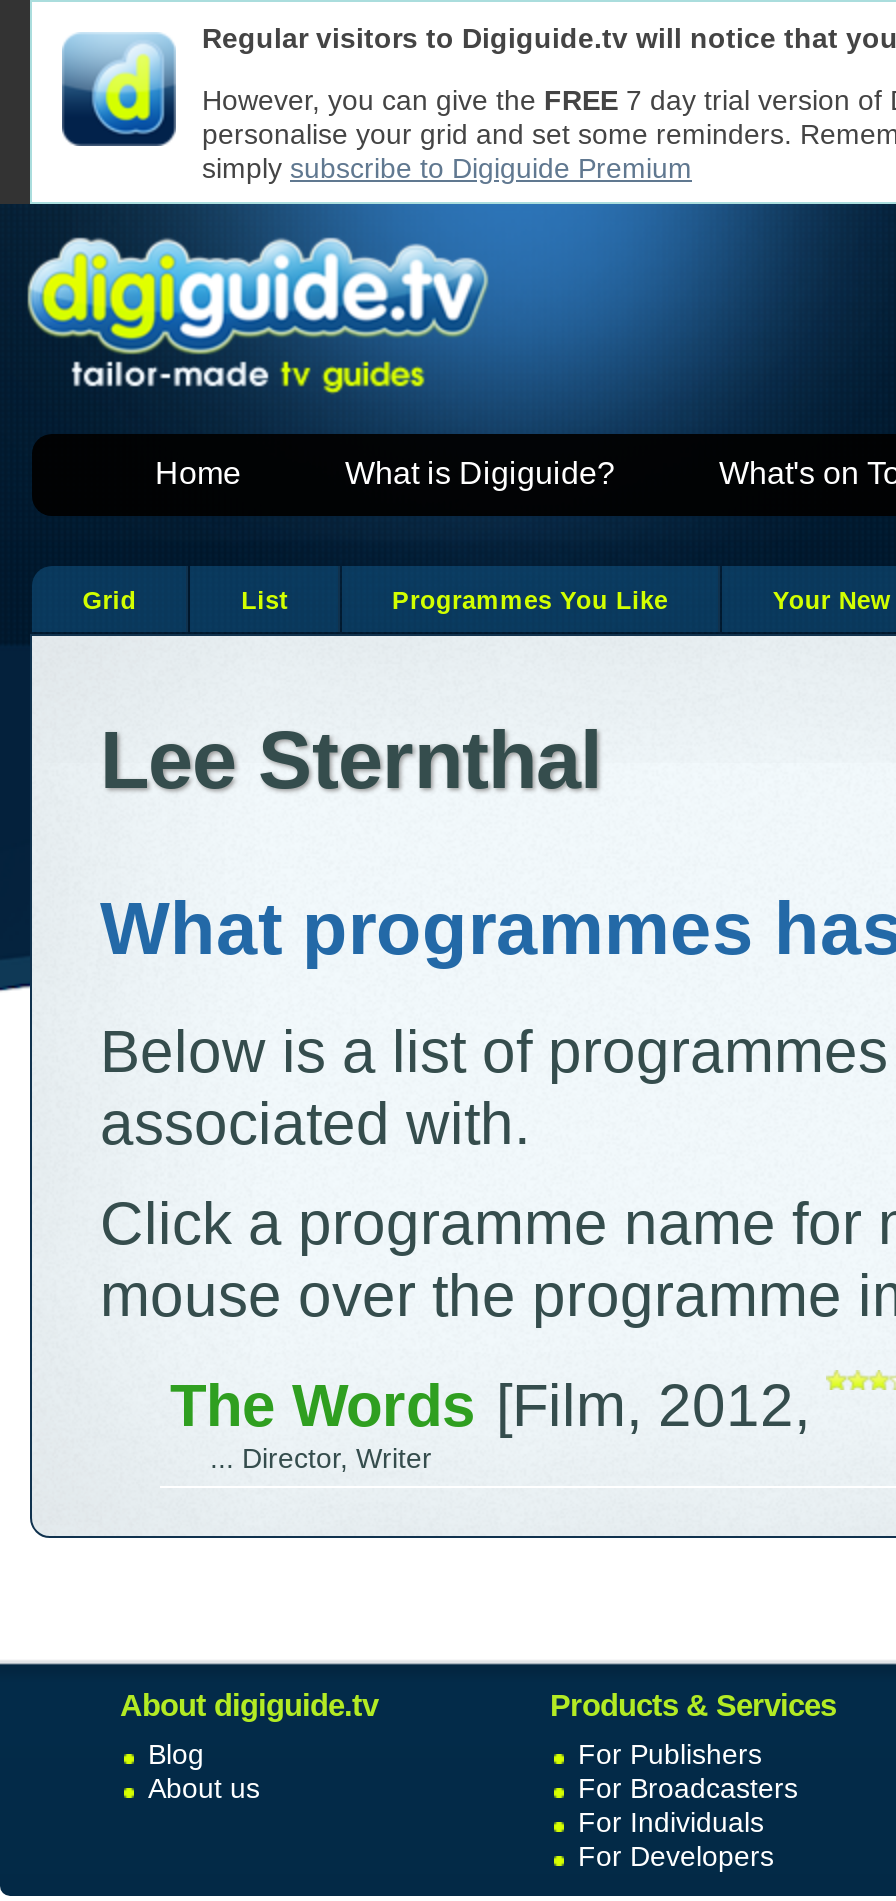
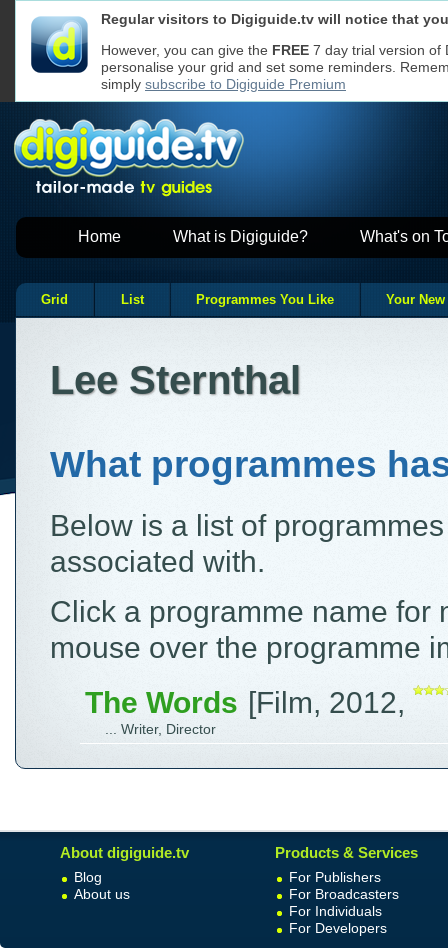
- ... Director, Writer
+ ... Writer, Director
